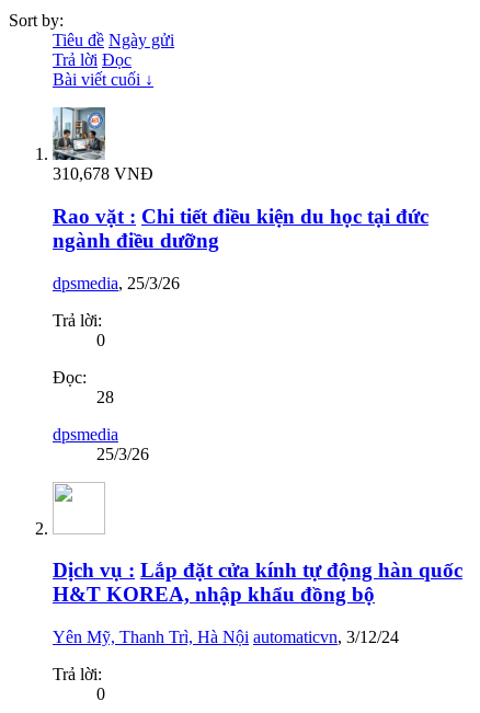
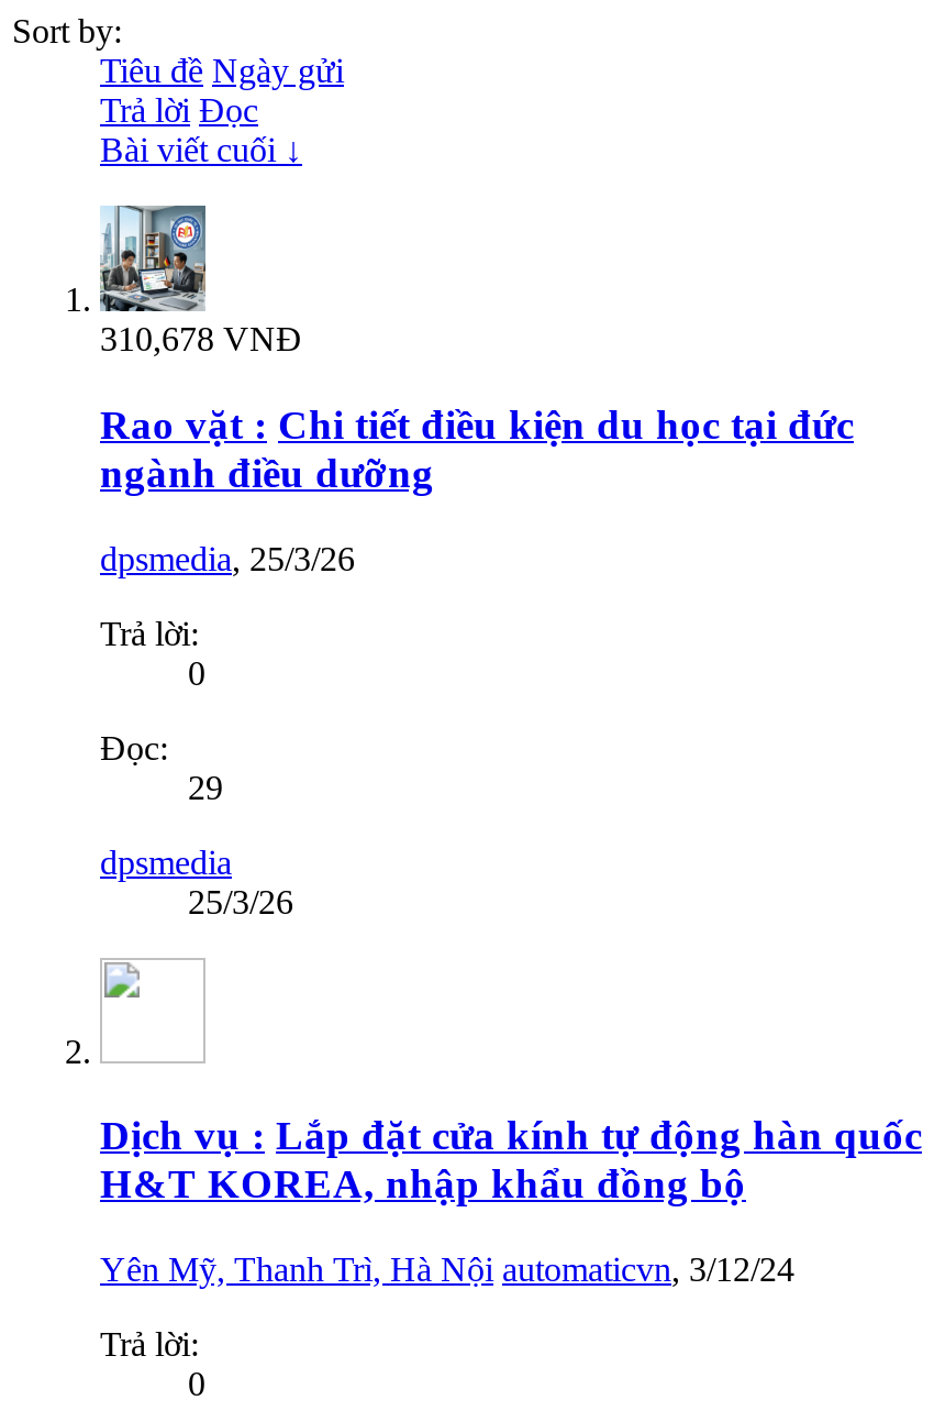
- 28
+ 29
